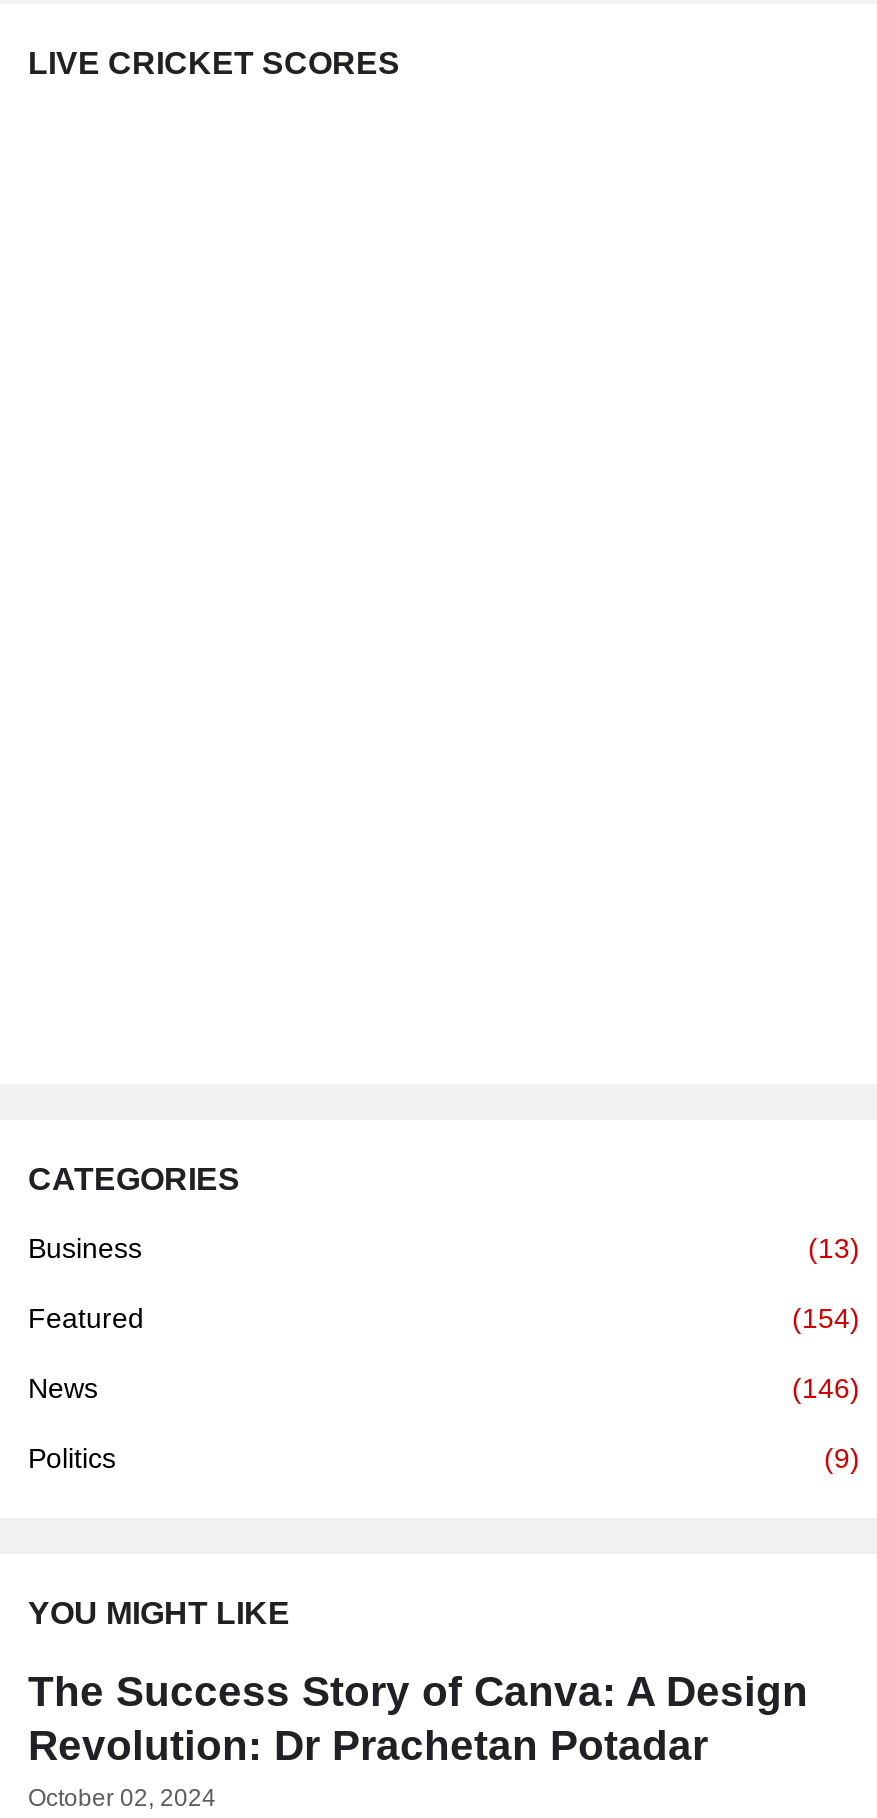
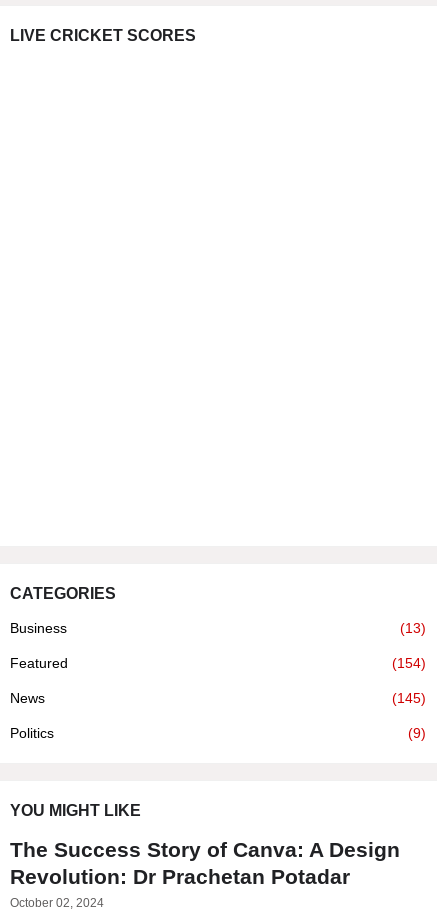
- (146)
+ (145)
